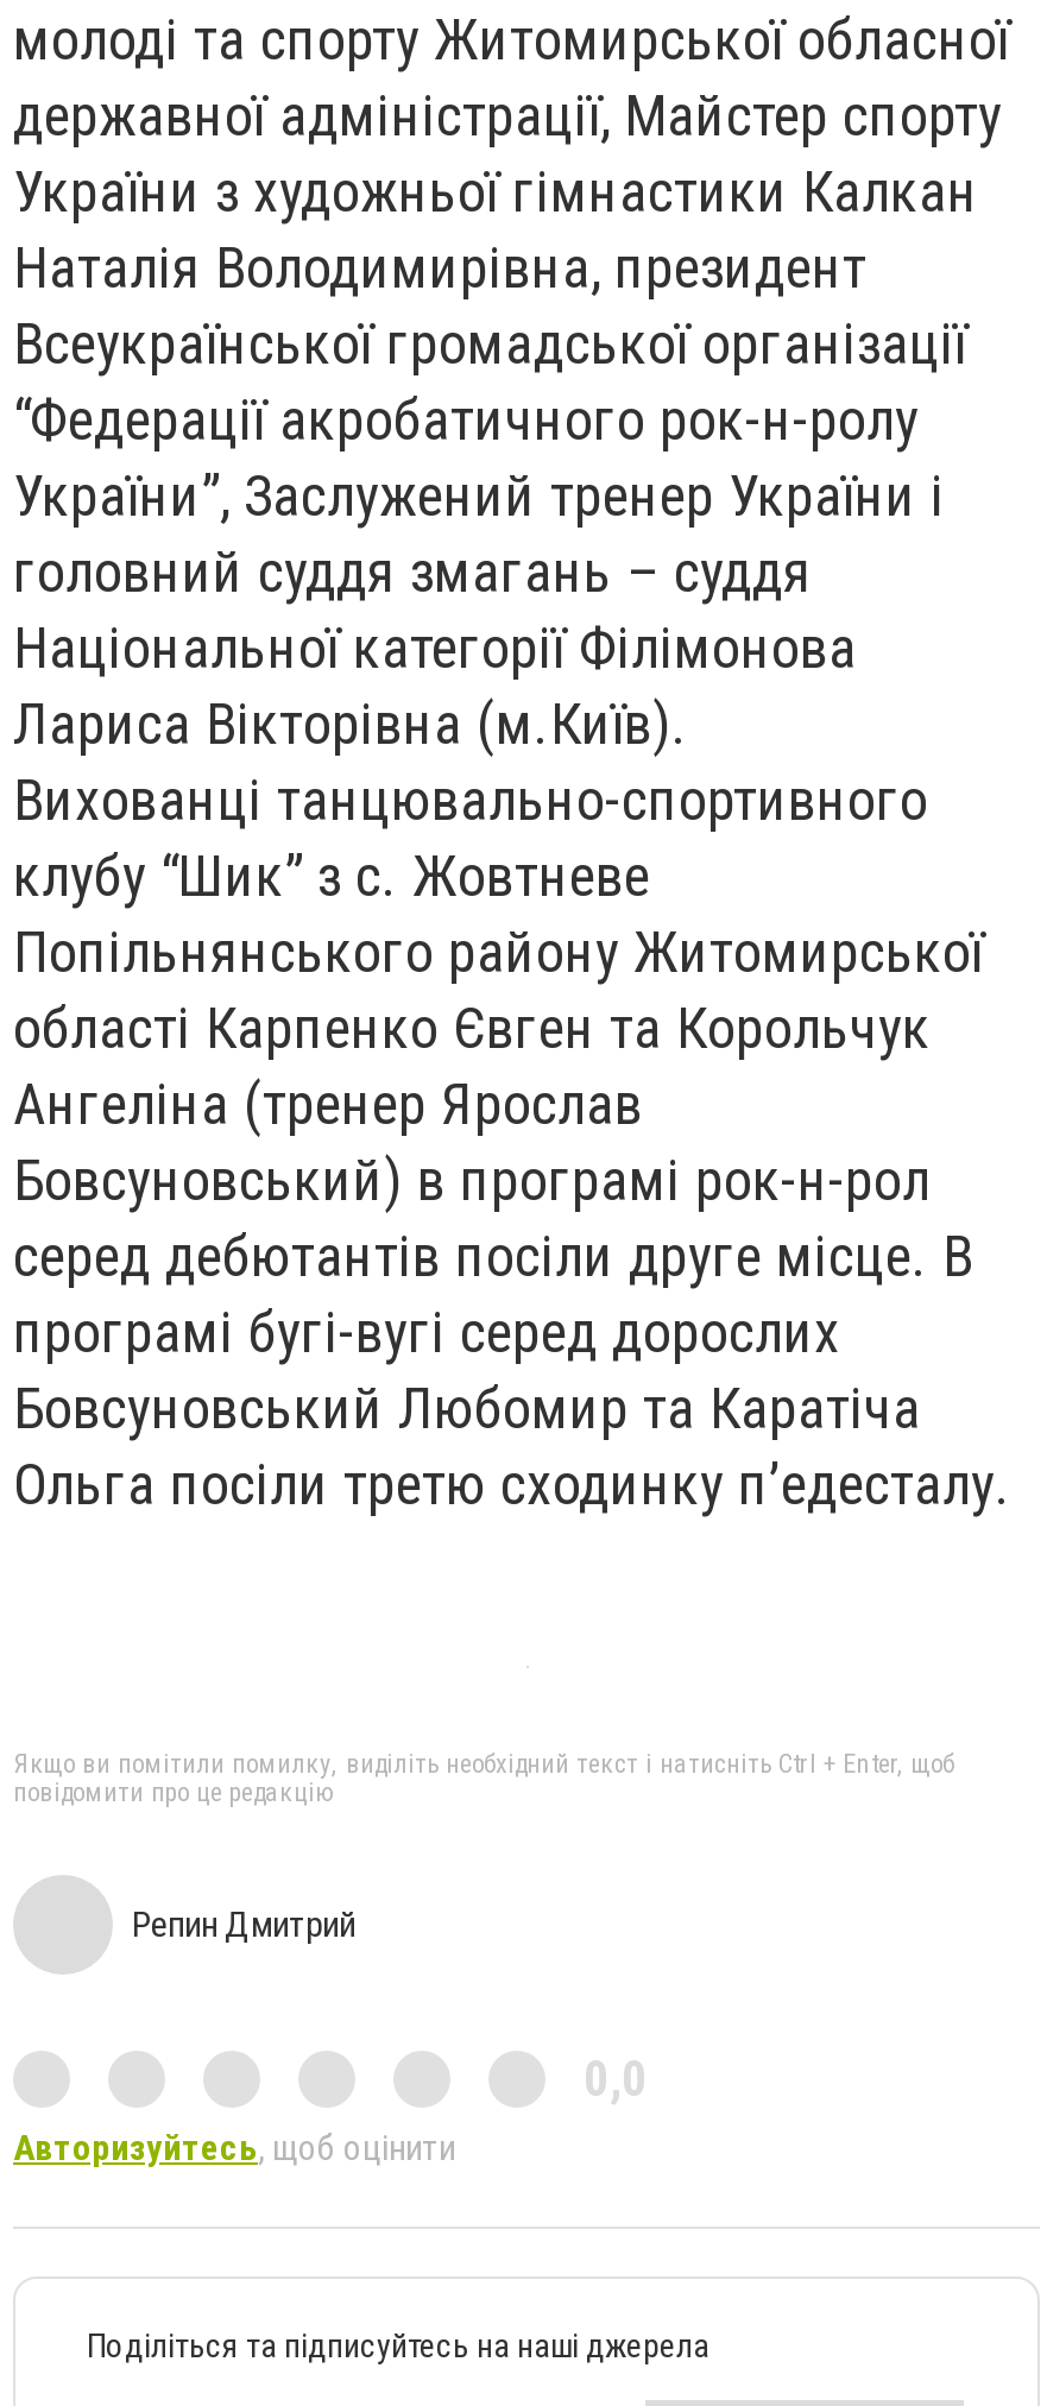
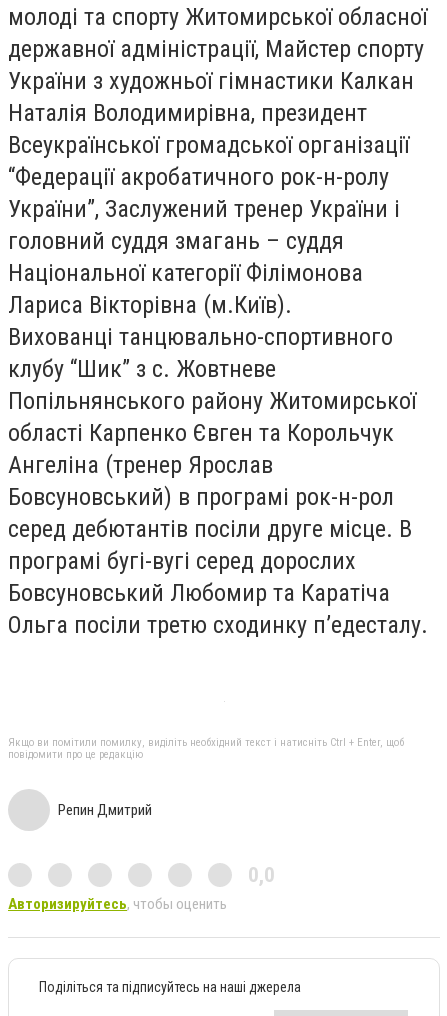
- Авторизуйтесь, щоб оцінити
+ Авторизируйтесь, чтобы оценить
